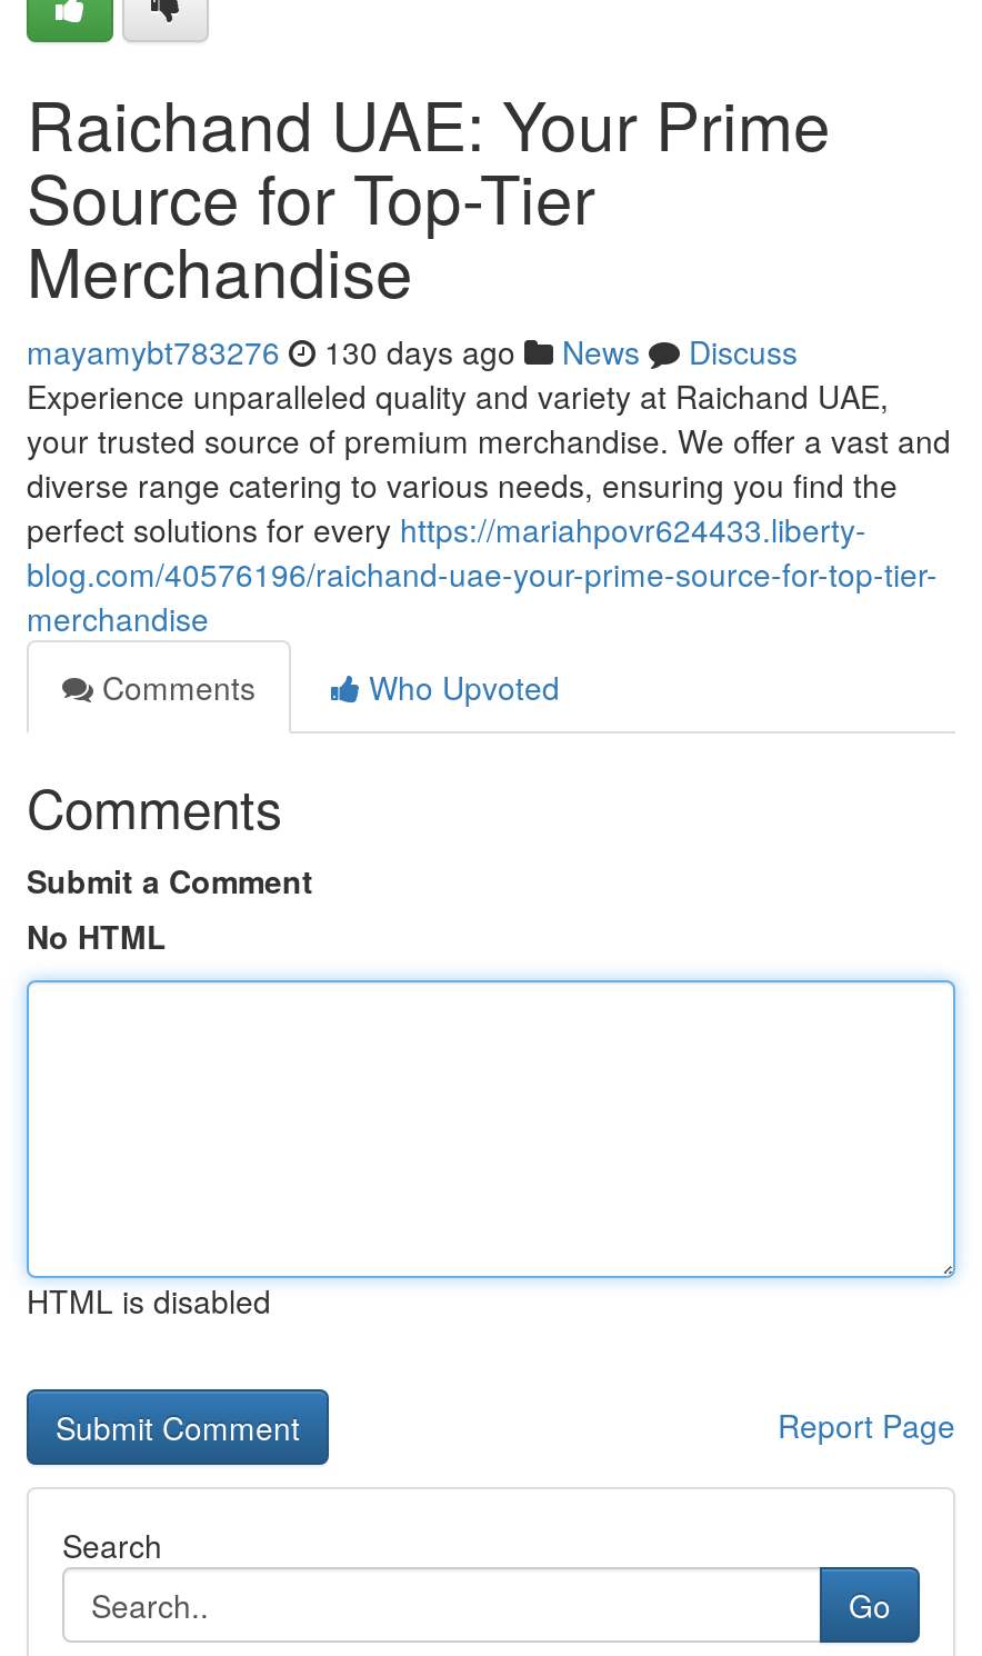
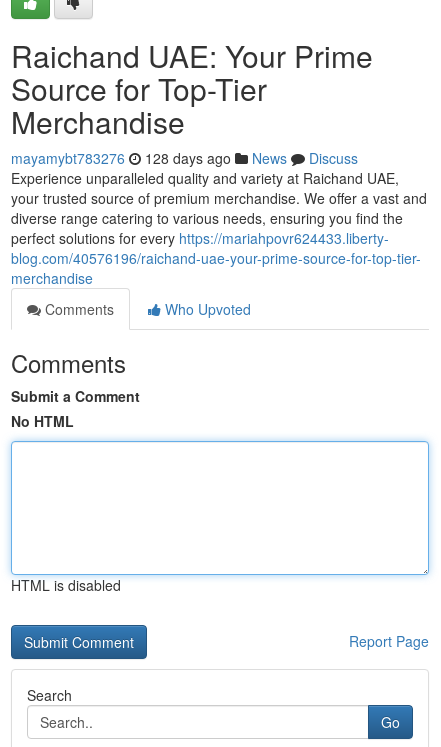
- mayamybt783276 130 days ago News Discuss
+ mayamybt783276 128 days ago News Discuss
